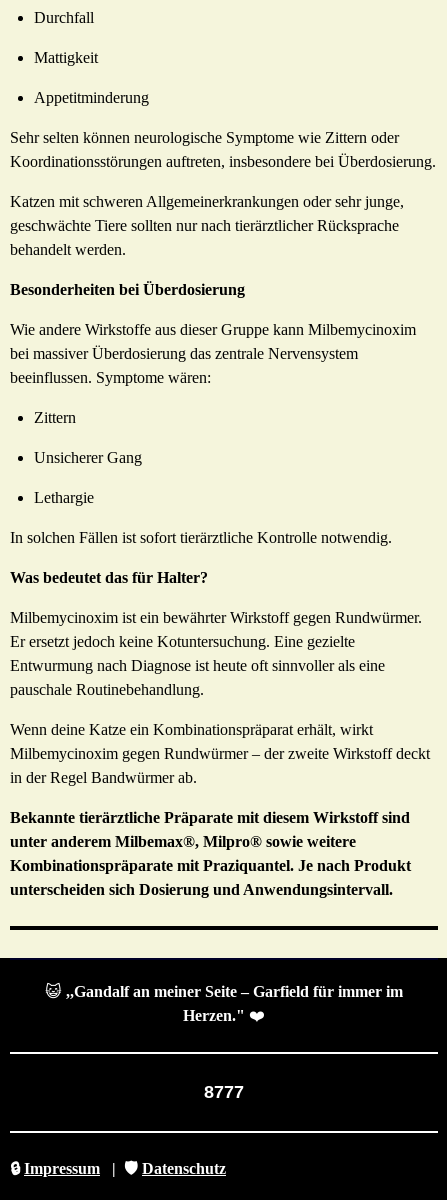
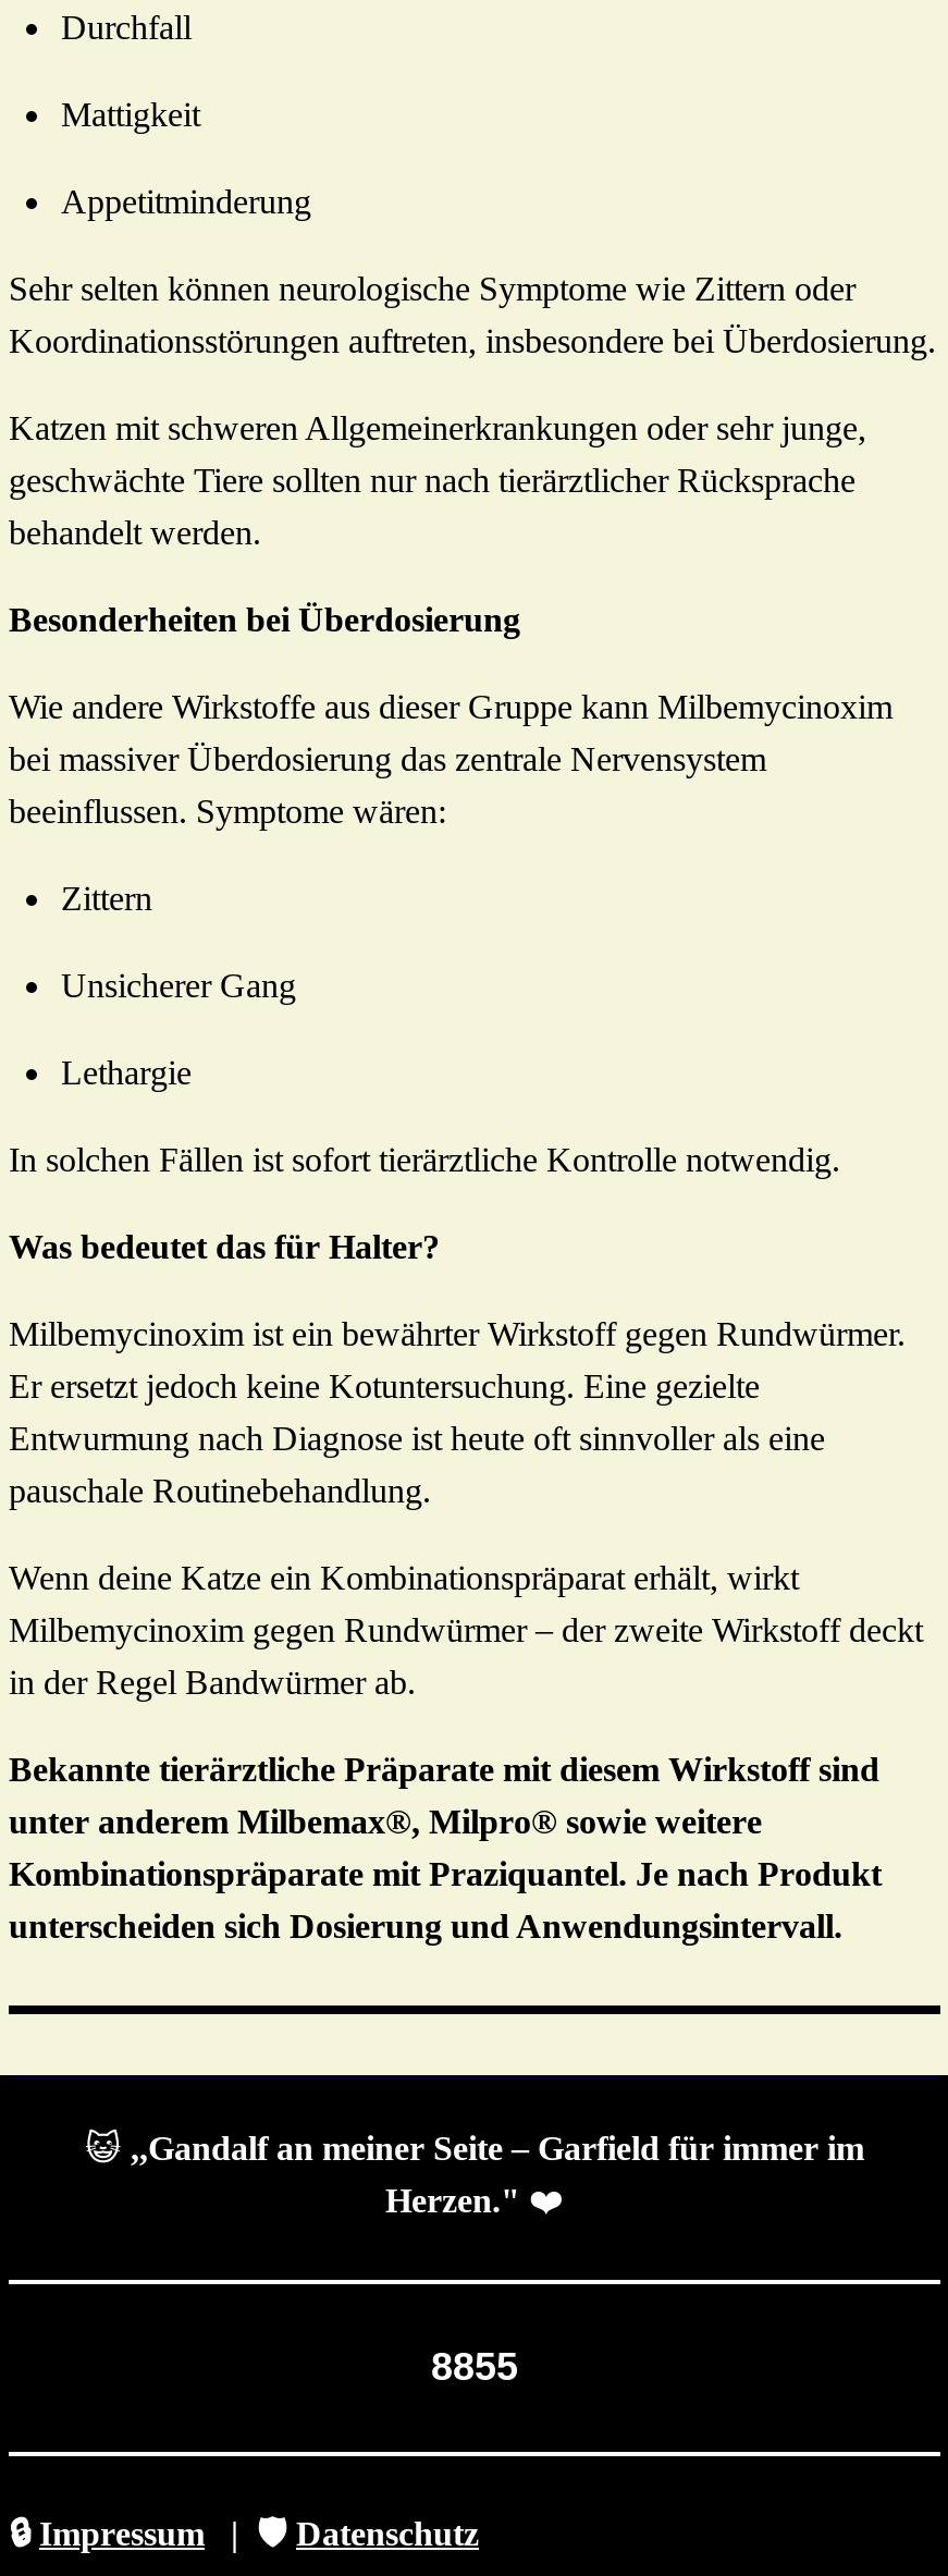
- 8777
+ 8855
